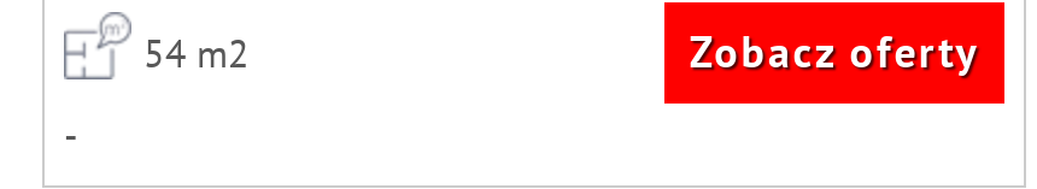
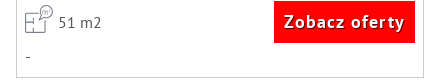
- 54 m2
+ 51 m2
